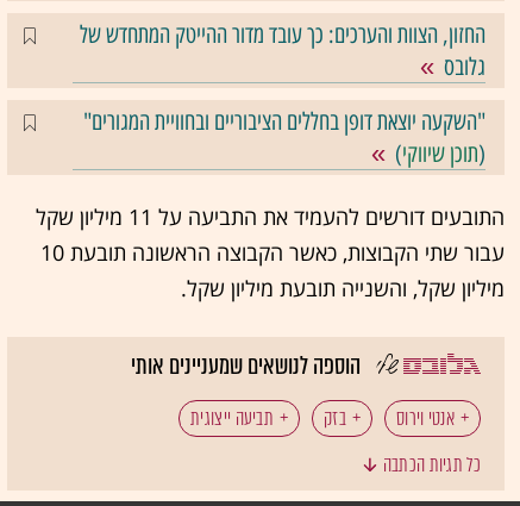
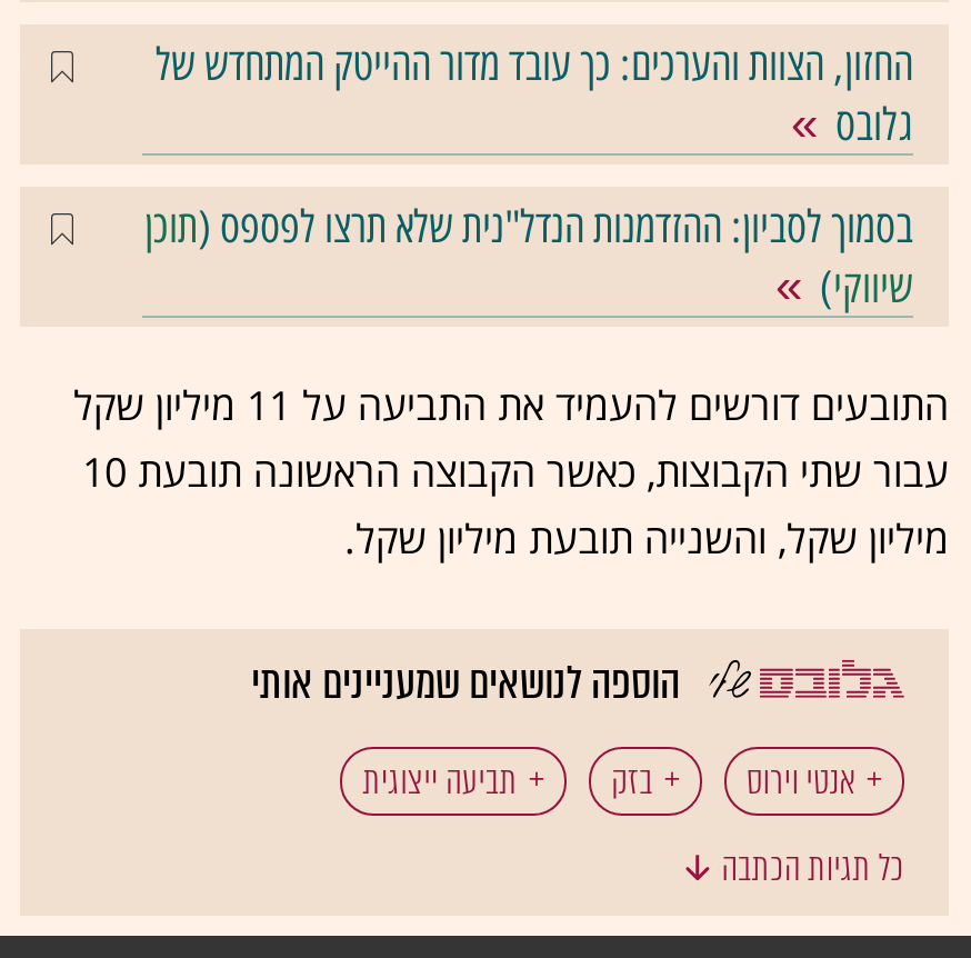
- "השקעה יוצאת דופן בחללים הציבוריים ובחוויית המגורים"
- (תוכן שיווקי)
+ בסמוך לסביון: ההזדמנות הנדל"נית שלא תרצו לפספס (תוכן
+ שיווקי)
